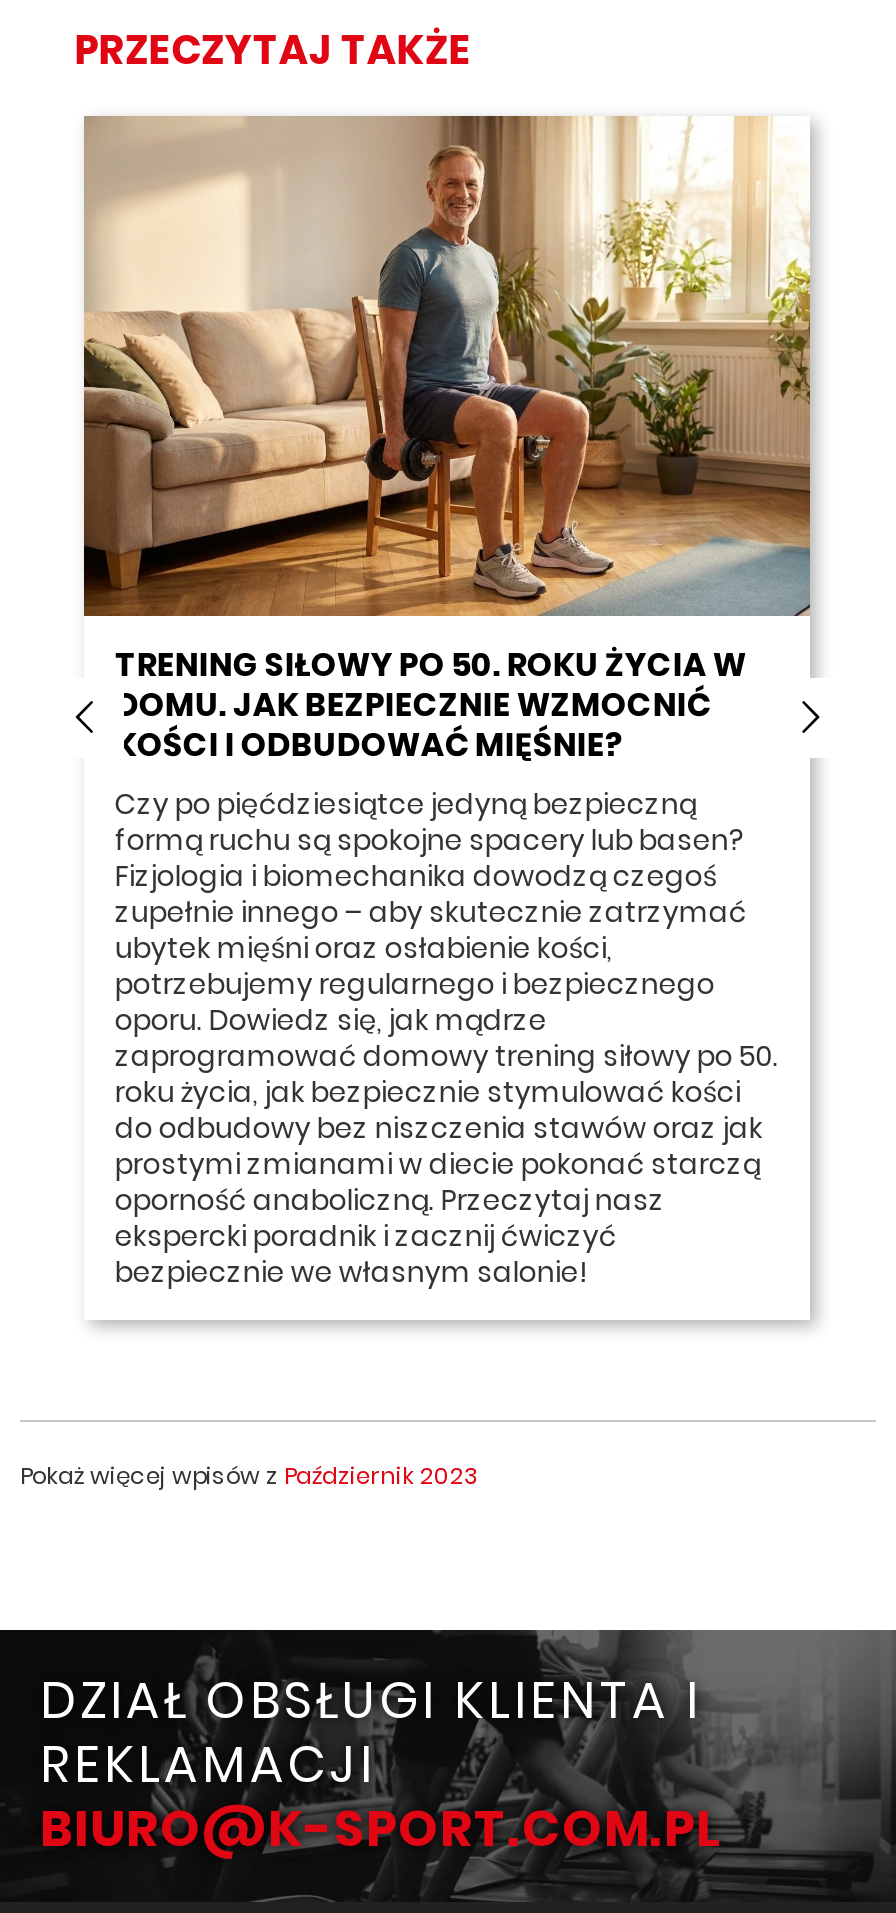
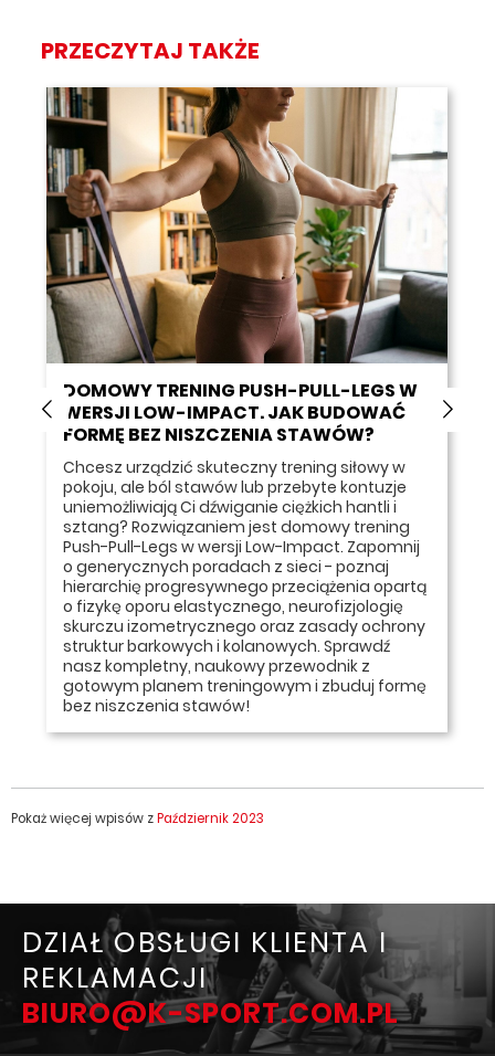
- [image]
- TRENING SIŁOWY PO 50. ROKU ŻYCIA W
- DOMU. JAK BEZPIECZNIE WZMOCNIĆ
- KOŚCI I ODBUDOWAĆ MIĘŚNIE?
- Czy po pięćdziesiątce jedyną bezpieczną
- formą ruchu są spokojne spacery lub basen?
- Fizjologia i biomechanika dowodzą czegoś
- zupełnie innego – aby skutecznie zatrzymać
- ubytek mięśni oraz osłabienie kości,
- potrzebujemy regularnego i bezpiecznego
- oporu. Dowiedz się, jak mądrze
- zaprogramować domowy trening siłowy po 50.
- roku życia, jak bezpiecznie stymulować kości
- do odbudowy bez niszczenia stawów oraz jak
- prostymi zmianami w diecie pokonać starczą
- oporność anaboliczną. Przeczytaj nasz
- ekspercki poradnik i zacznij ćwiczyć
- bezpiecznie we własnym salonie!
+ [image]
+ DOMOWY TRENING PUSH-PULL-LEGS W
+ WERSJI LOW-IMPACT. JAK BUDOWAĆ
+ FORMĘ BEZ NISZCZENIA STAWÓW?
+ Chcesz urządzić skuteczny trening siłowy w
+ pokoju, ale ból stawów lub przebyte kontuzje
+ uniemożliwiają Ci dźwiganie ciężkich hantli i
+ sztang? Rozwiązaniem jest domowy trening
+ Push-Pull-Legs w wersji Low-Impact. Zapomnij
+ o generycznych poradach z sieci - poznaj
+ hierarchię progresywnego przeciążenia opartą
+ o fizykę oporu elastycznego, neurofizjologię
+ skurczu izometrycznego oraz zasady ochrony
+ struktur barkowych i kolanowych. Sprawdź
+ nasz kompletny, naukowy przewodnik z
+ gotowym planem treningowym i zbuduj formę
+ bez niszczenia stawów!
